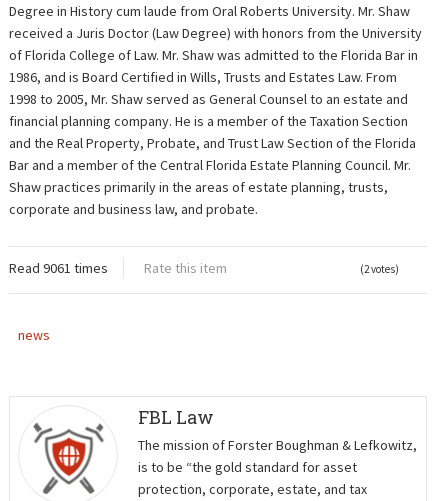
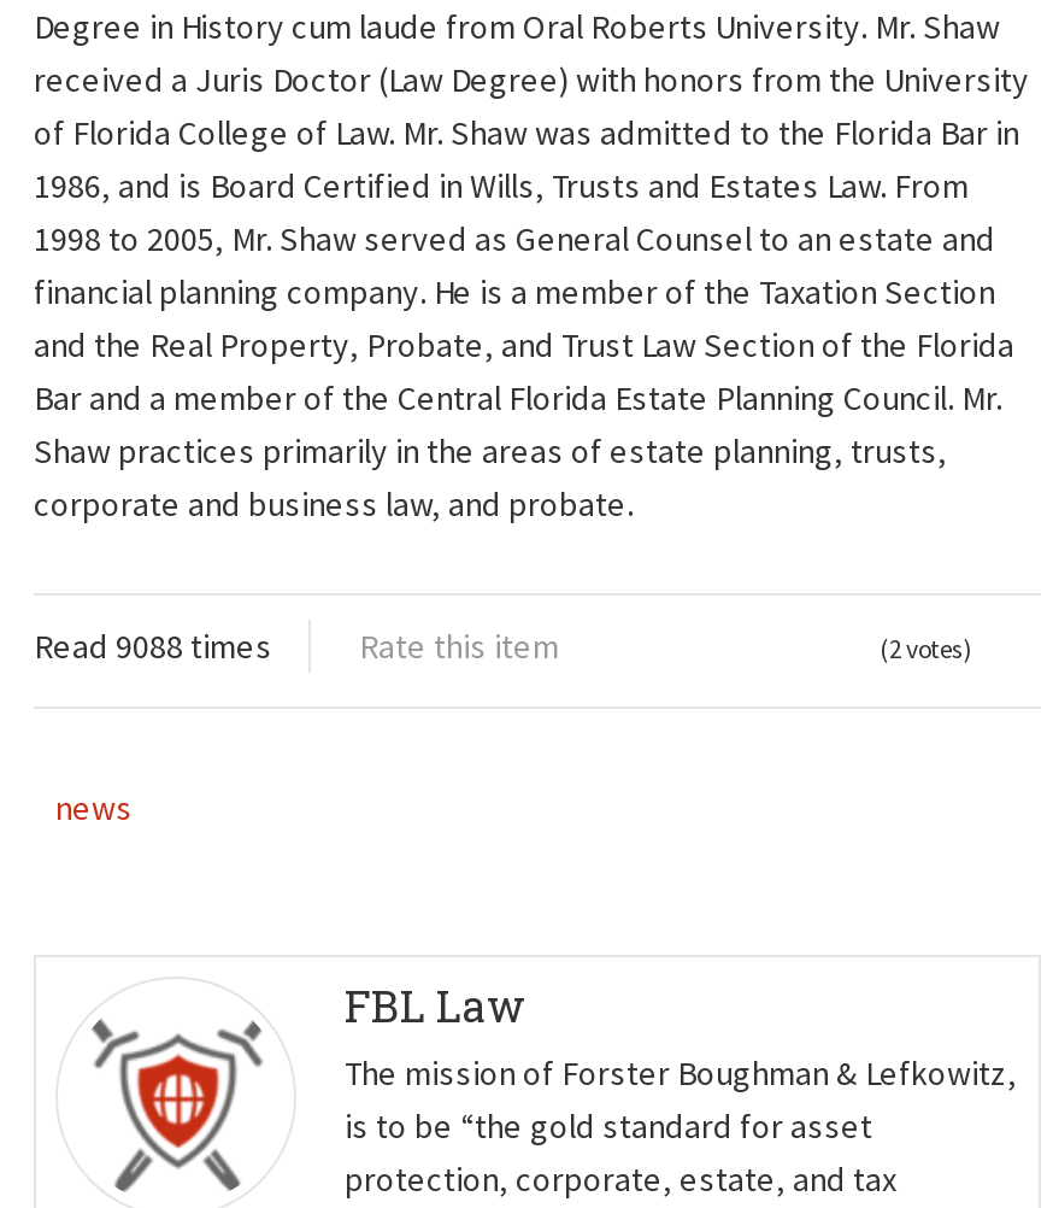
- Read 9061 times Rate this item
+ Read 9088 times Rate this item
